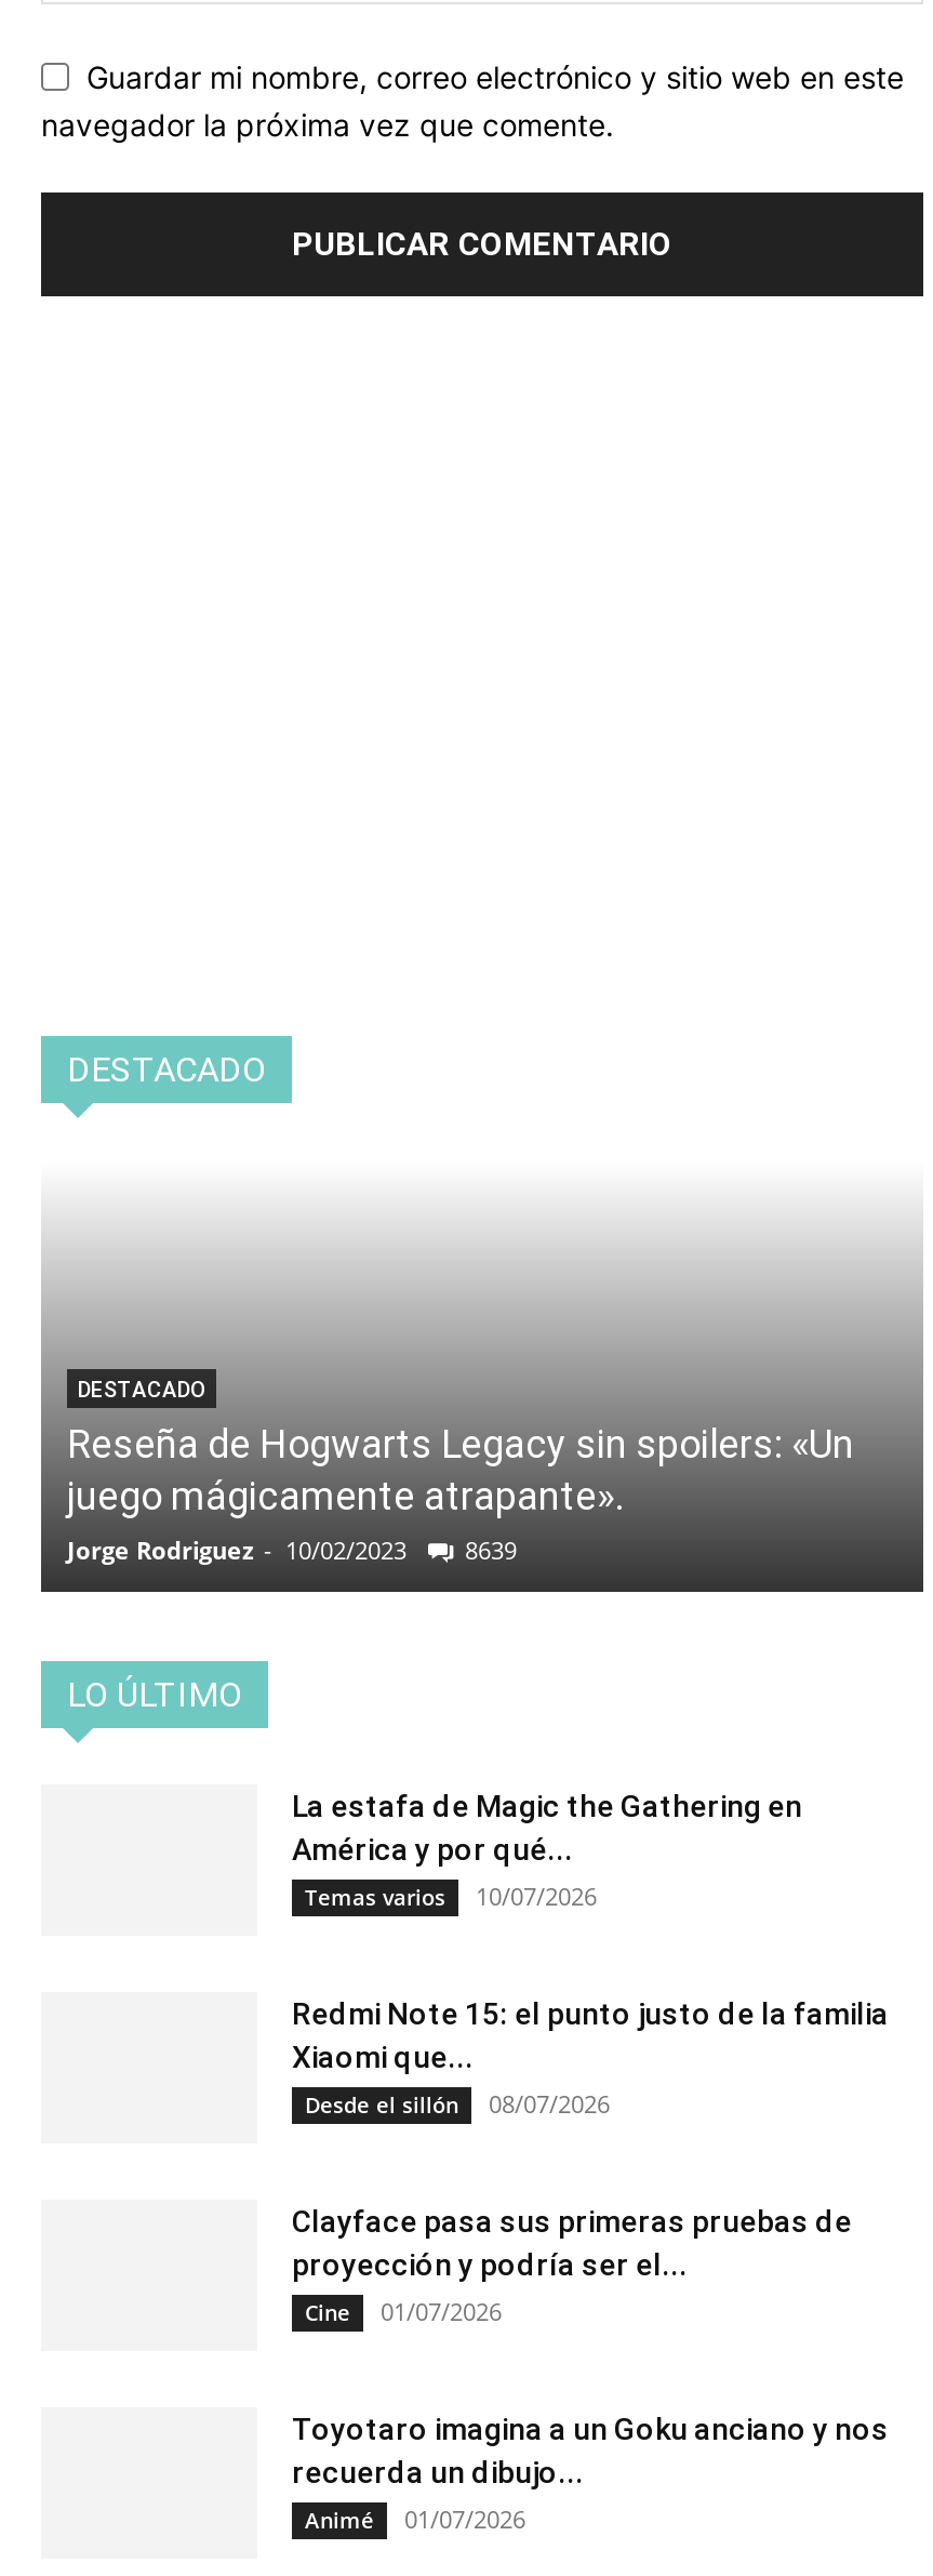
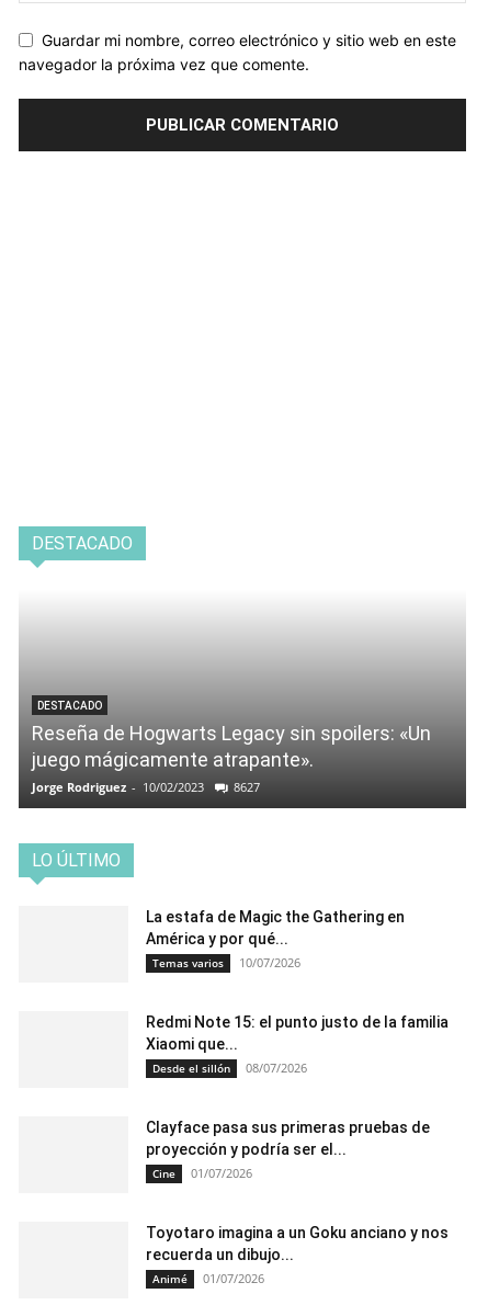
- Jorge Rodriguez - 10/02/2023 8639
+ Jorge Rodriguez - 10/02/2023 8627
